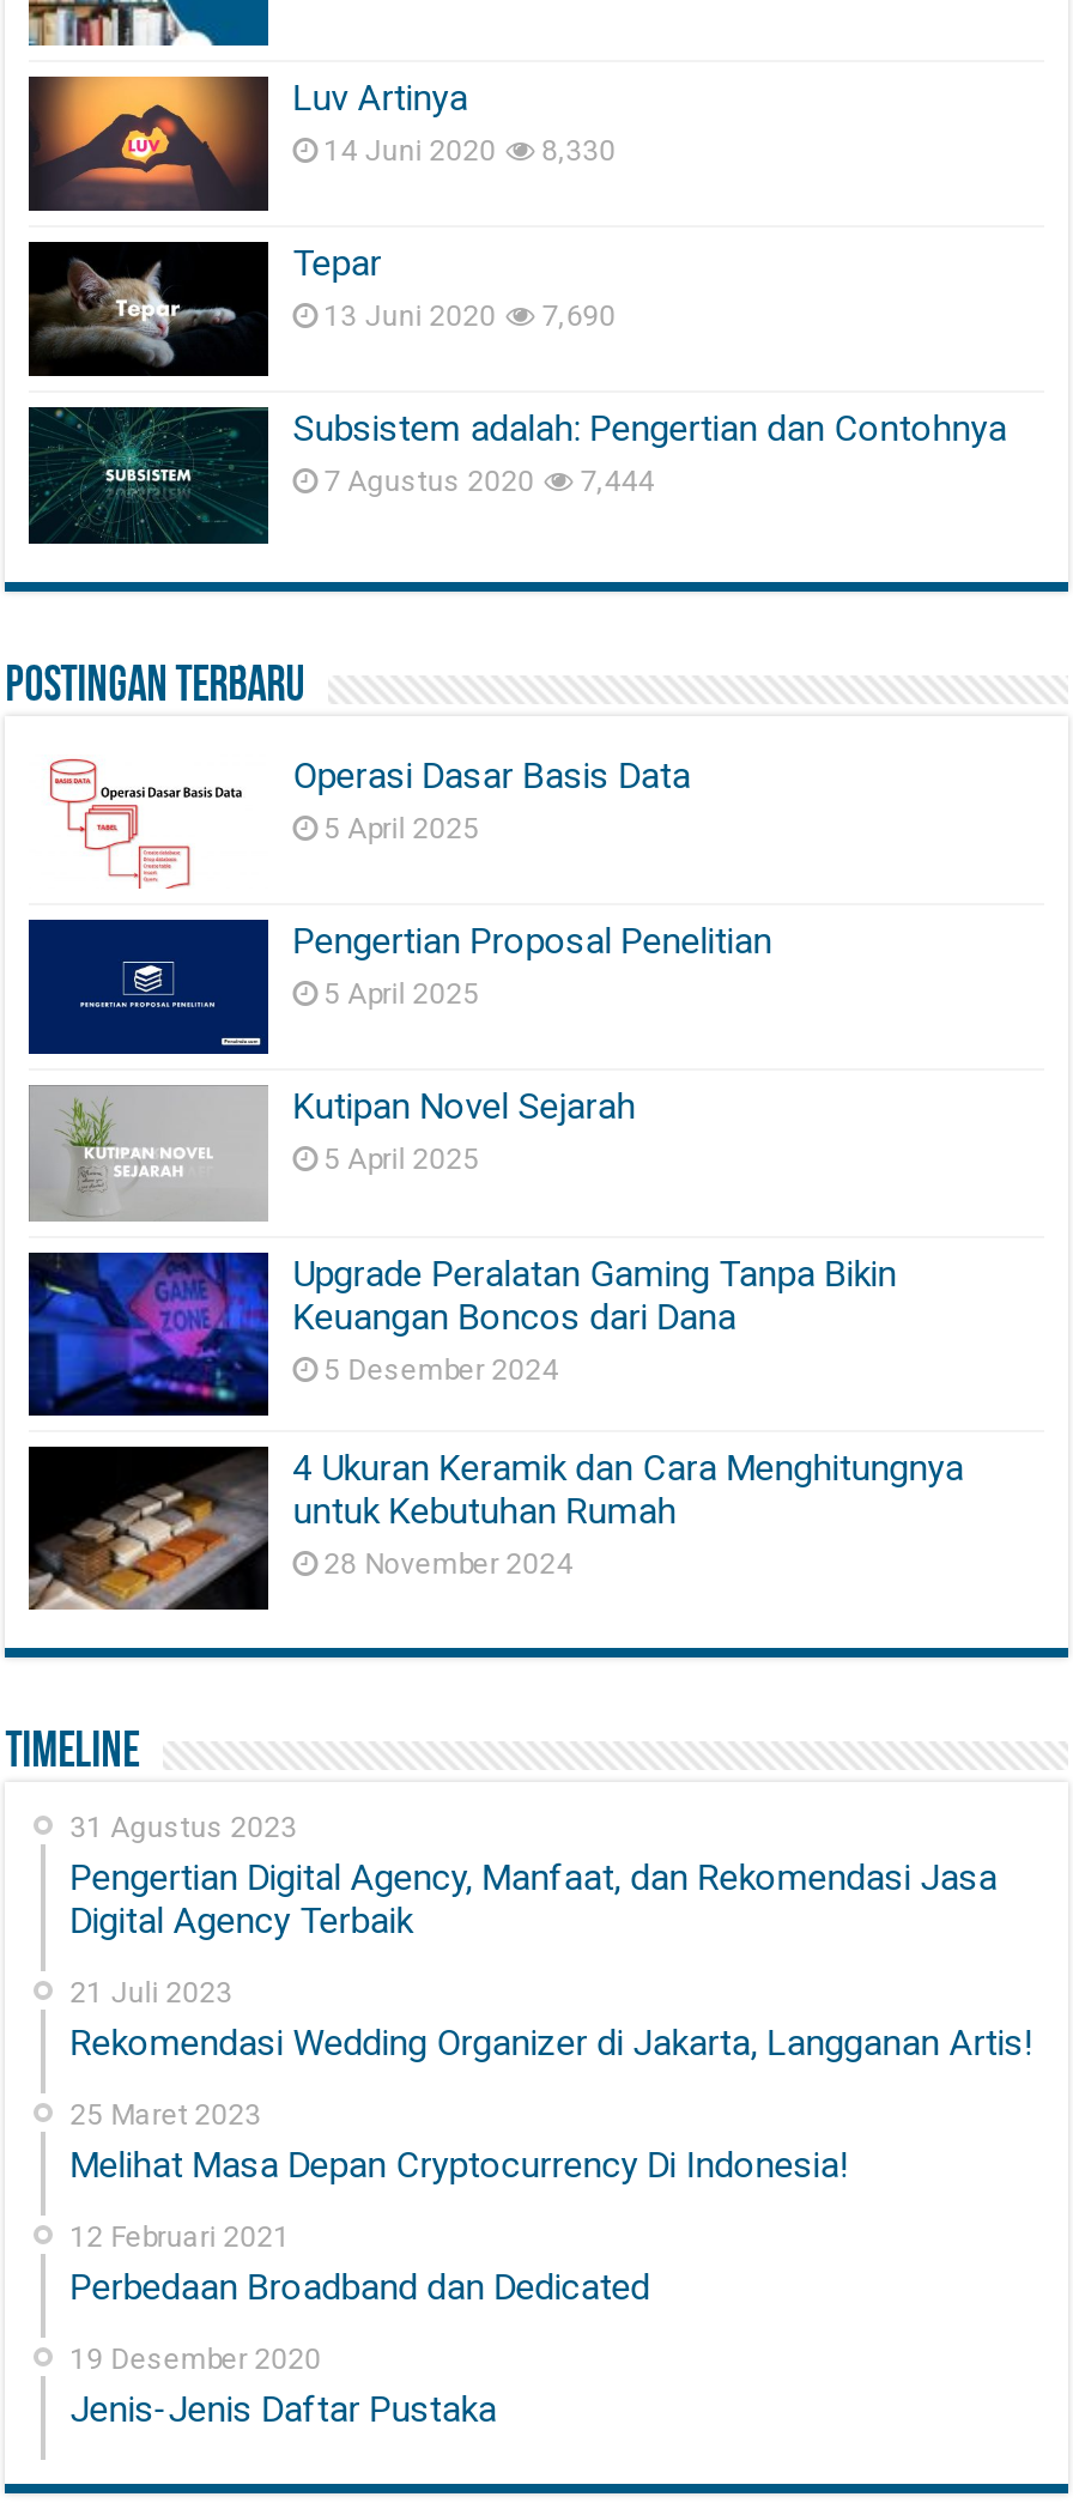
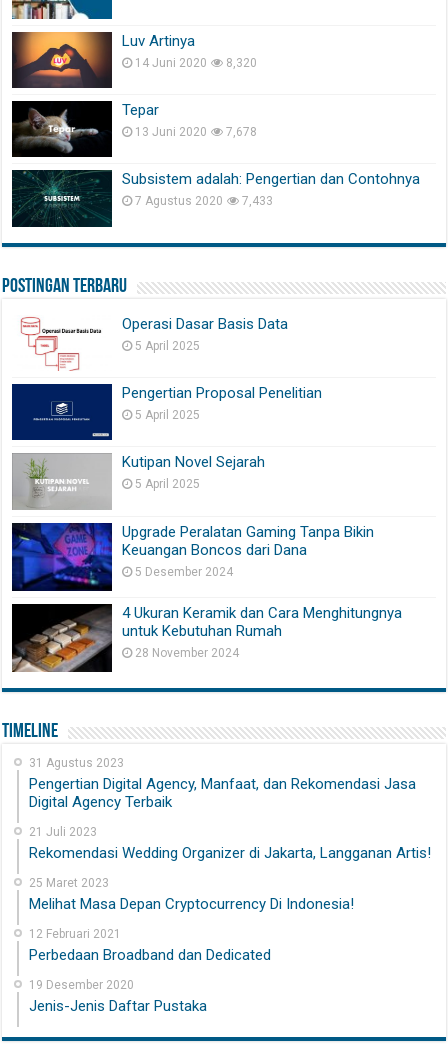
- 14 Juni 2020 8,330
+ 14 Juni 2020 8,320

- 13 Juni 2020 7,690
+ 13 Juni 2020 7,678

- 7 Agustus 2020 7,444
+ 7 Agustus 2020 7,433
